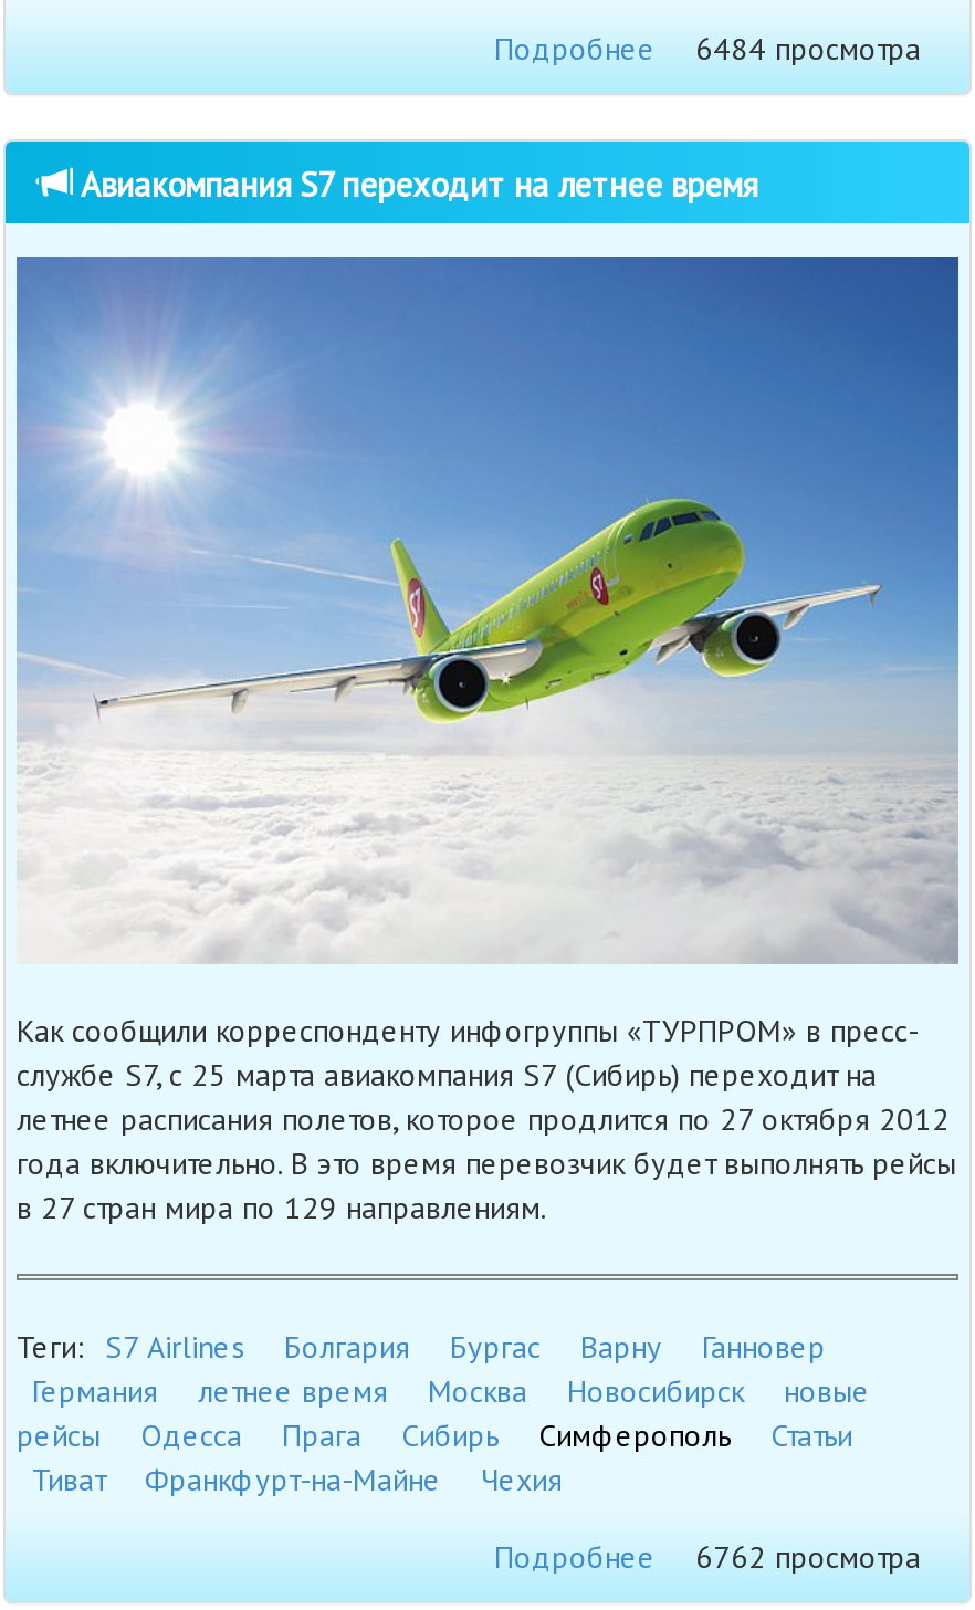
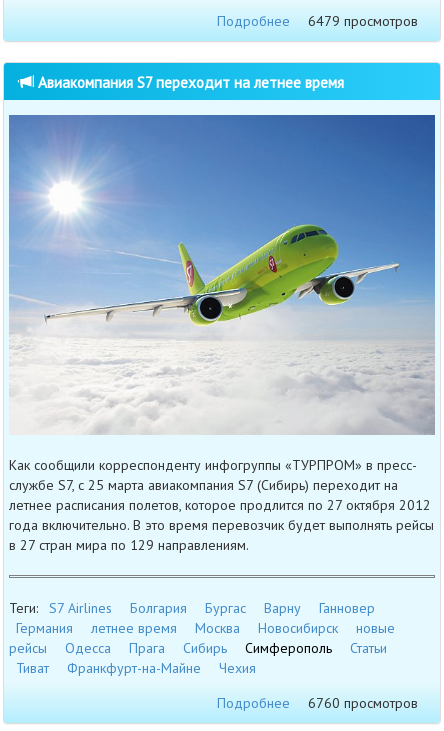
- Подробнее 6484 просмотра
+ Подробнее 6479 просмотров

- Подробнее 6762 просмотра
+ Подробнее 6760 просмотров
